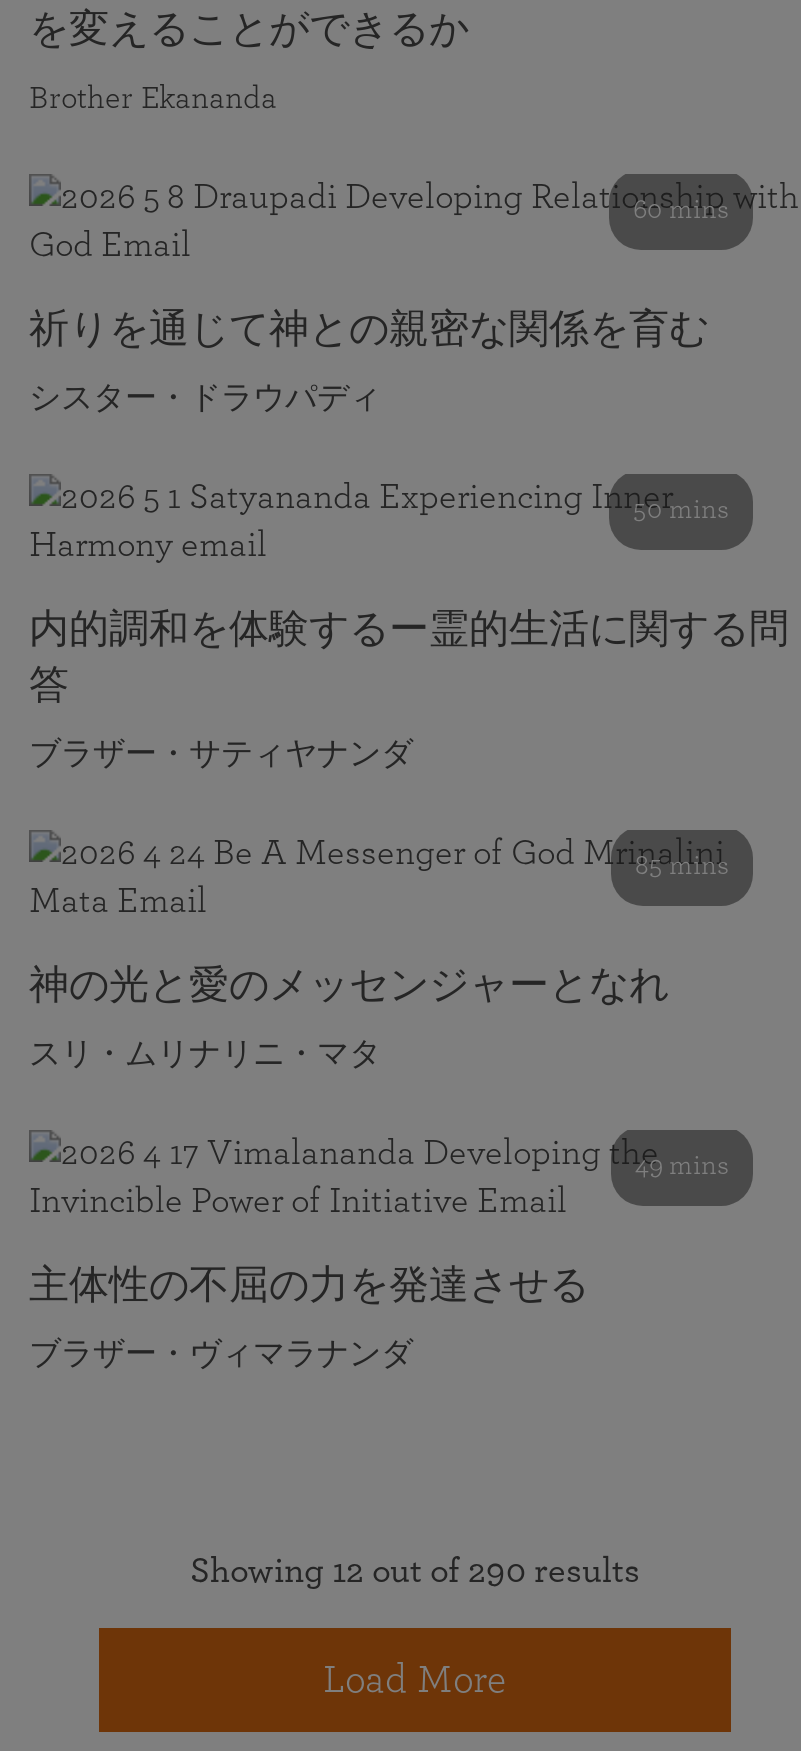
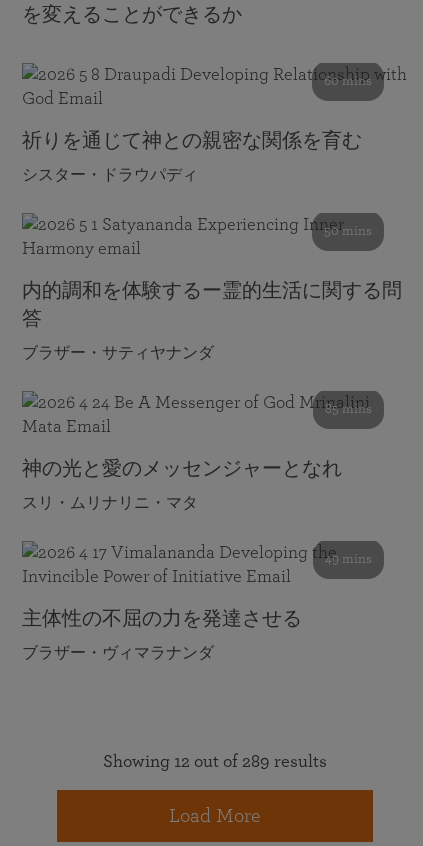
- Brother Ekananda

- Showing 12 out of 290 results
+ Showing 12 out of 289 results
